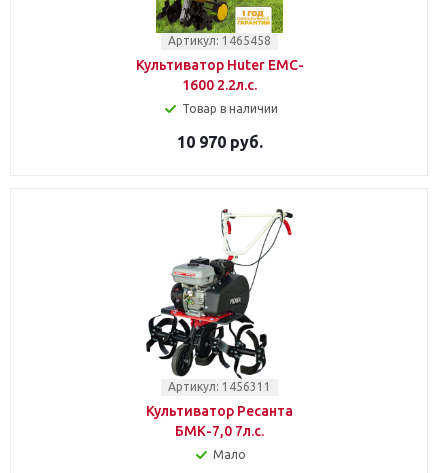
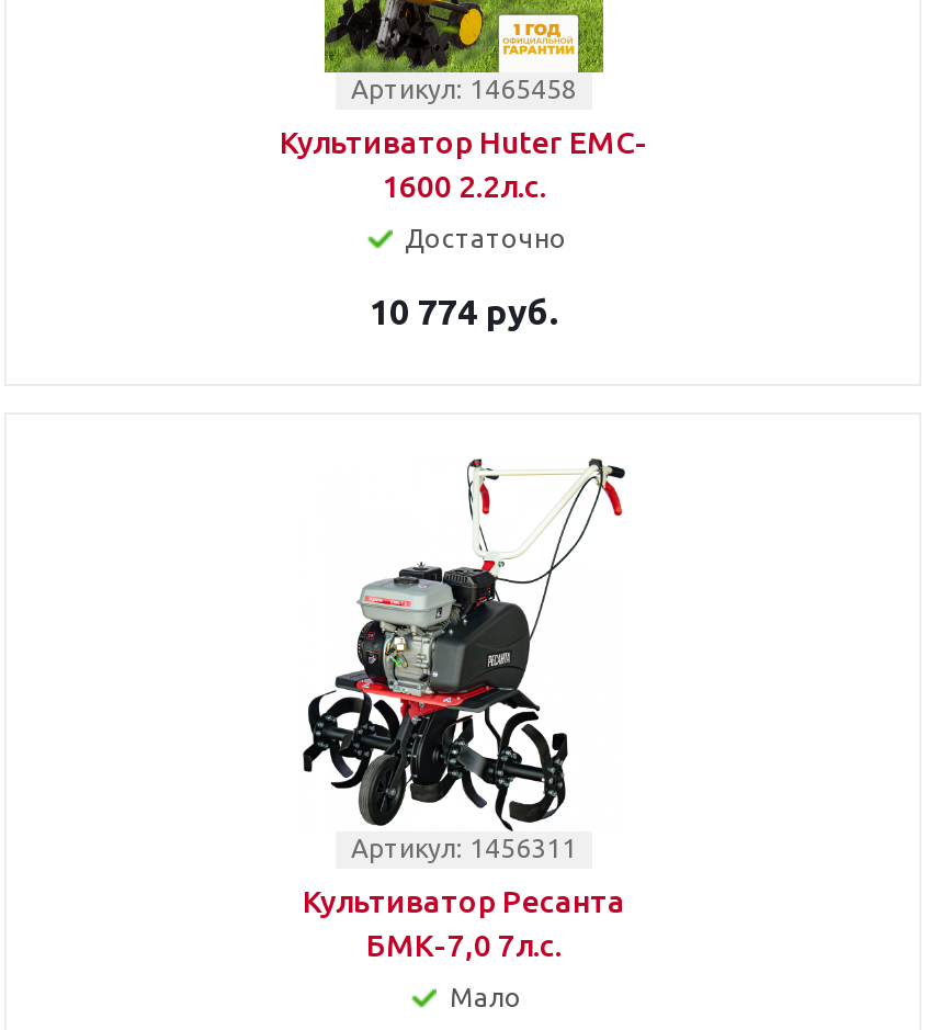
- Товар в наличии
+ Достаточно

- 10 970 руб.
+ 10 774 руб.
